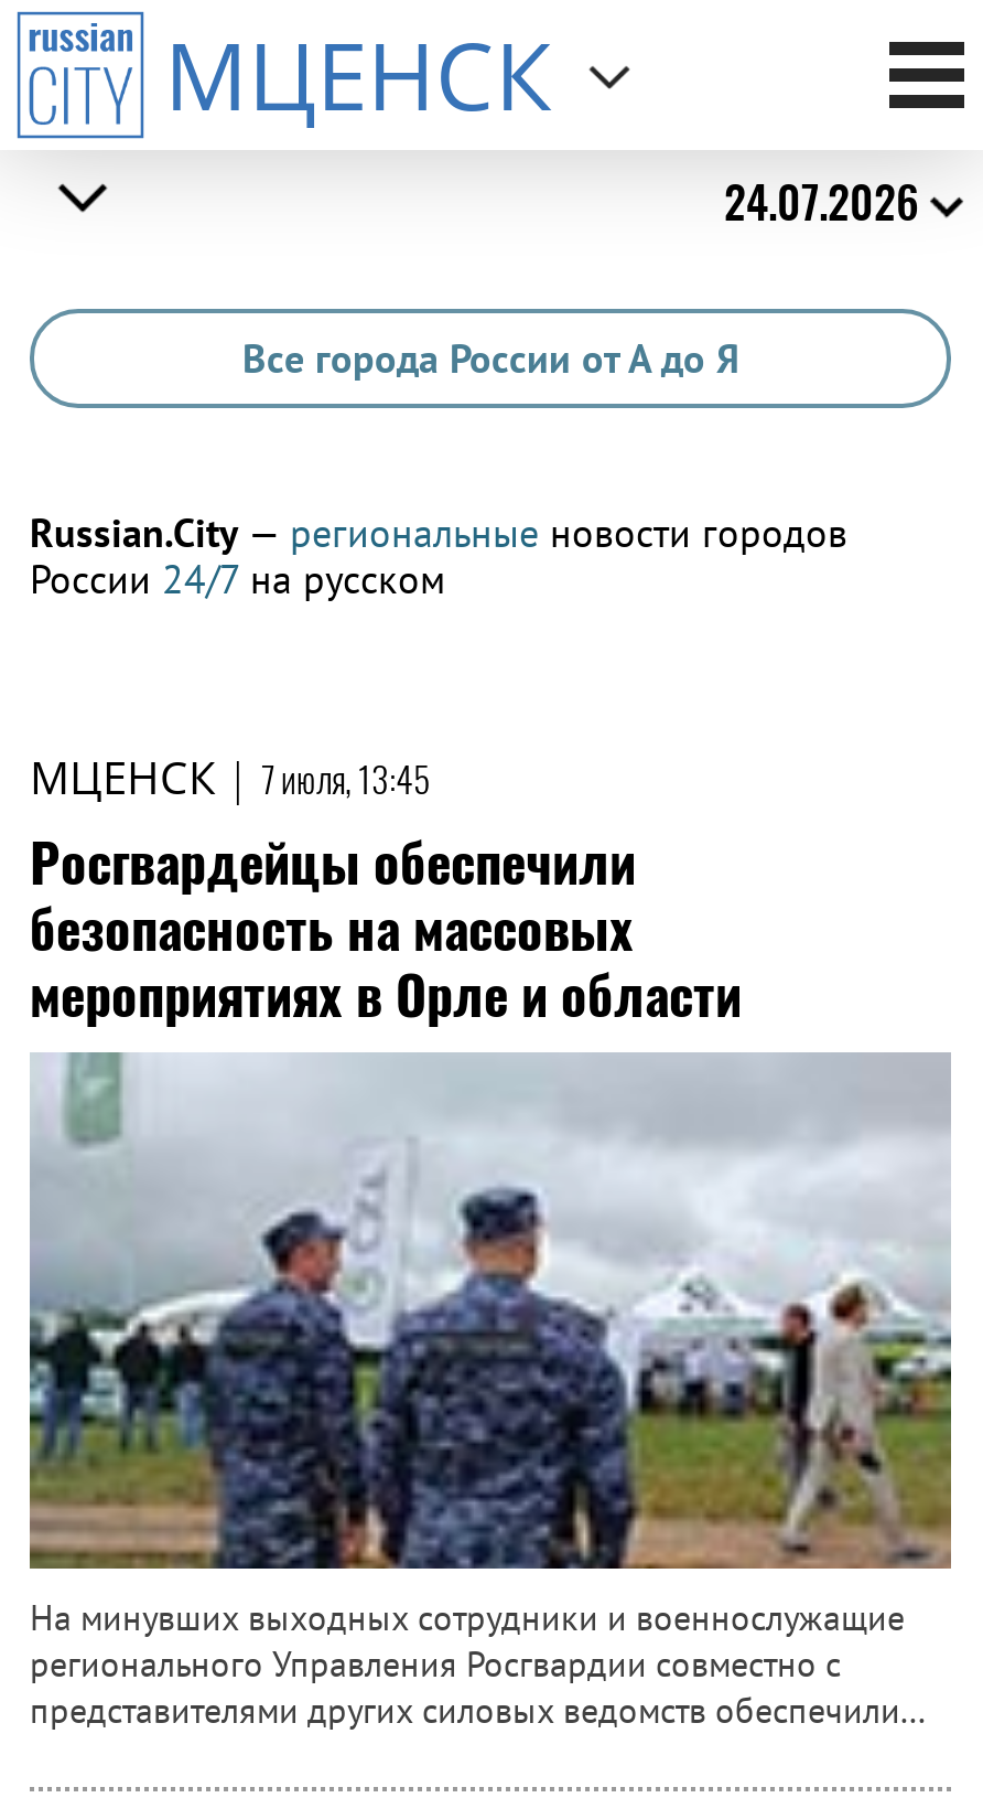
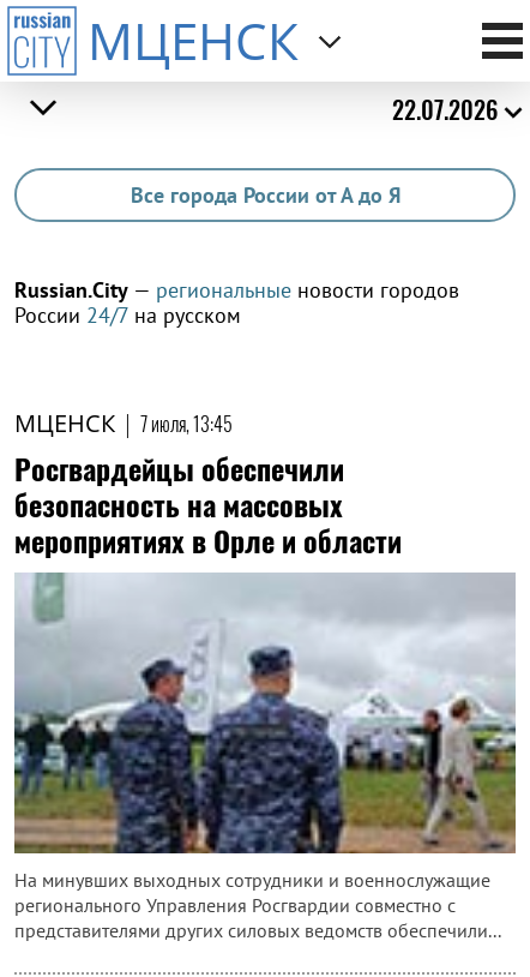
- 24.07.2026
+ 22.07.2026
